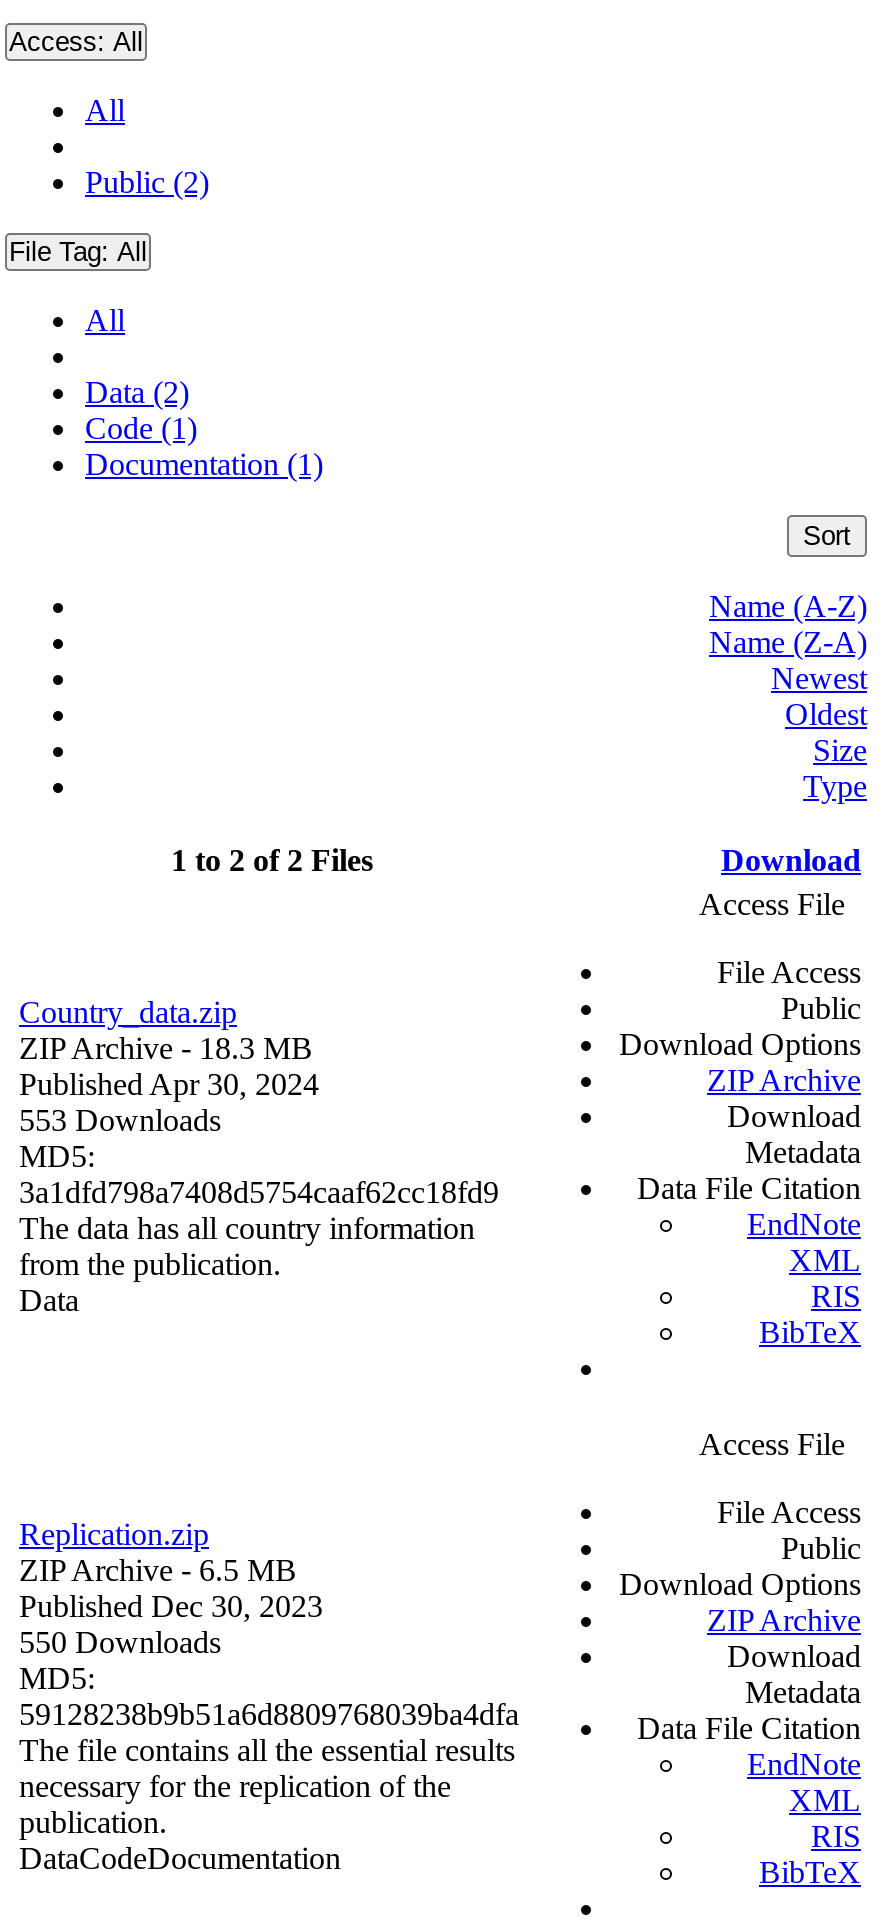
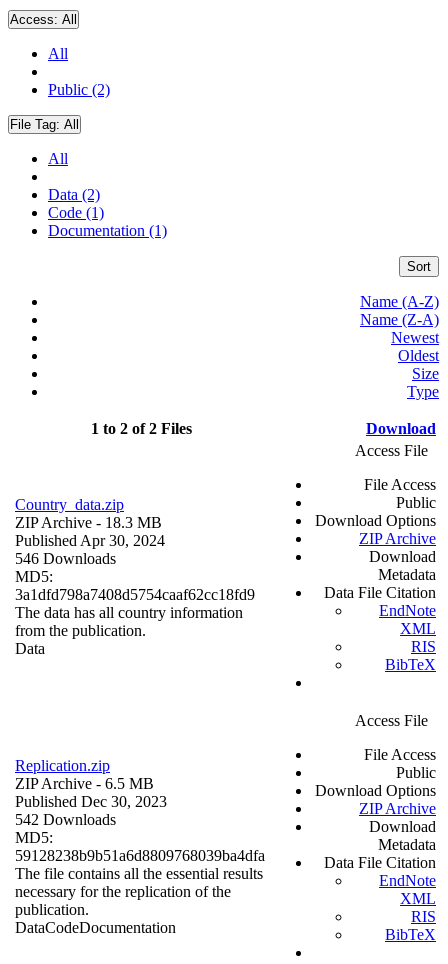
- 553 Downloads
+ 546 Downloads

- 550 Downloads
+ 542 Downloads
